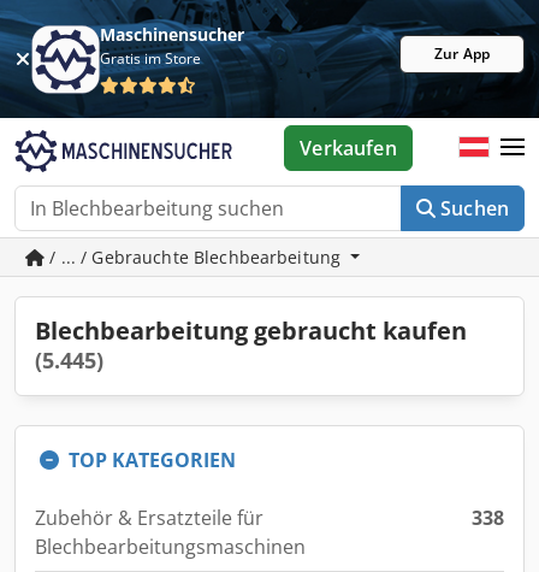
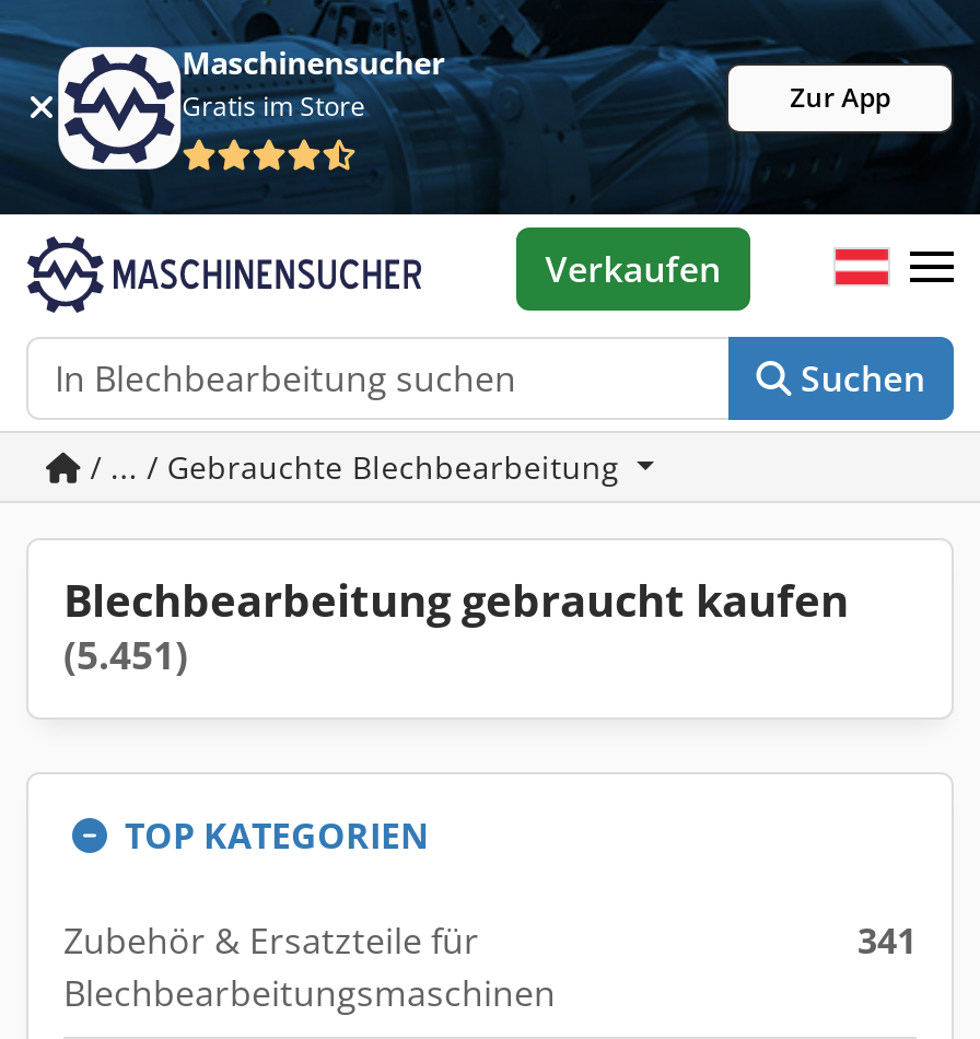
- (5.445)
+ (5.451)

- 338
+ 341
